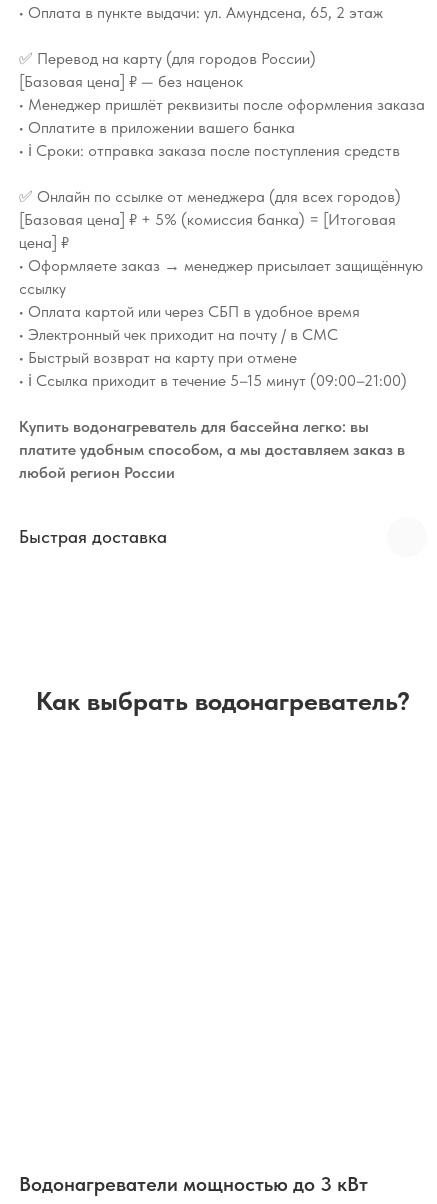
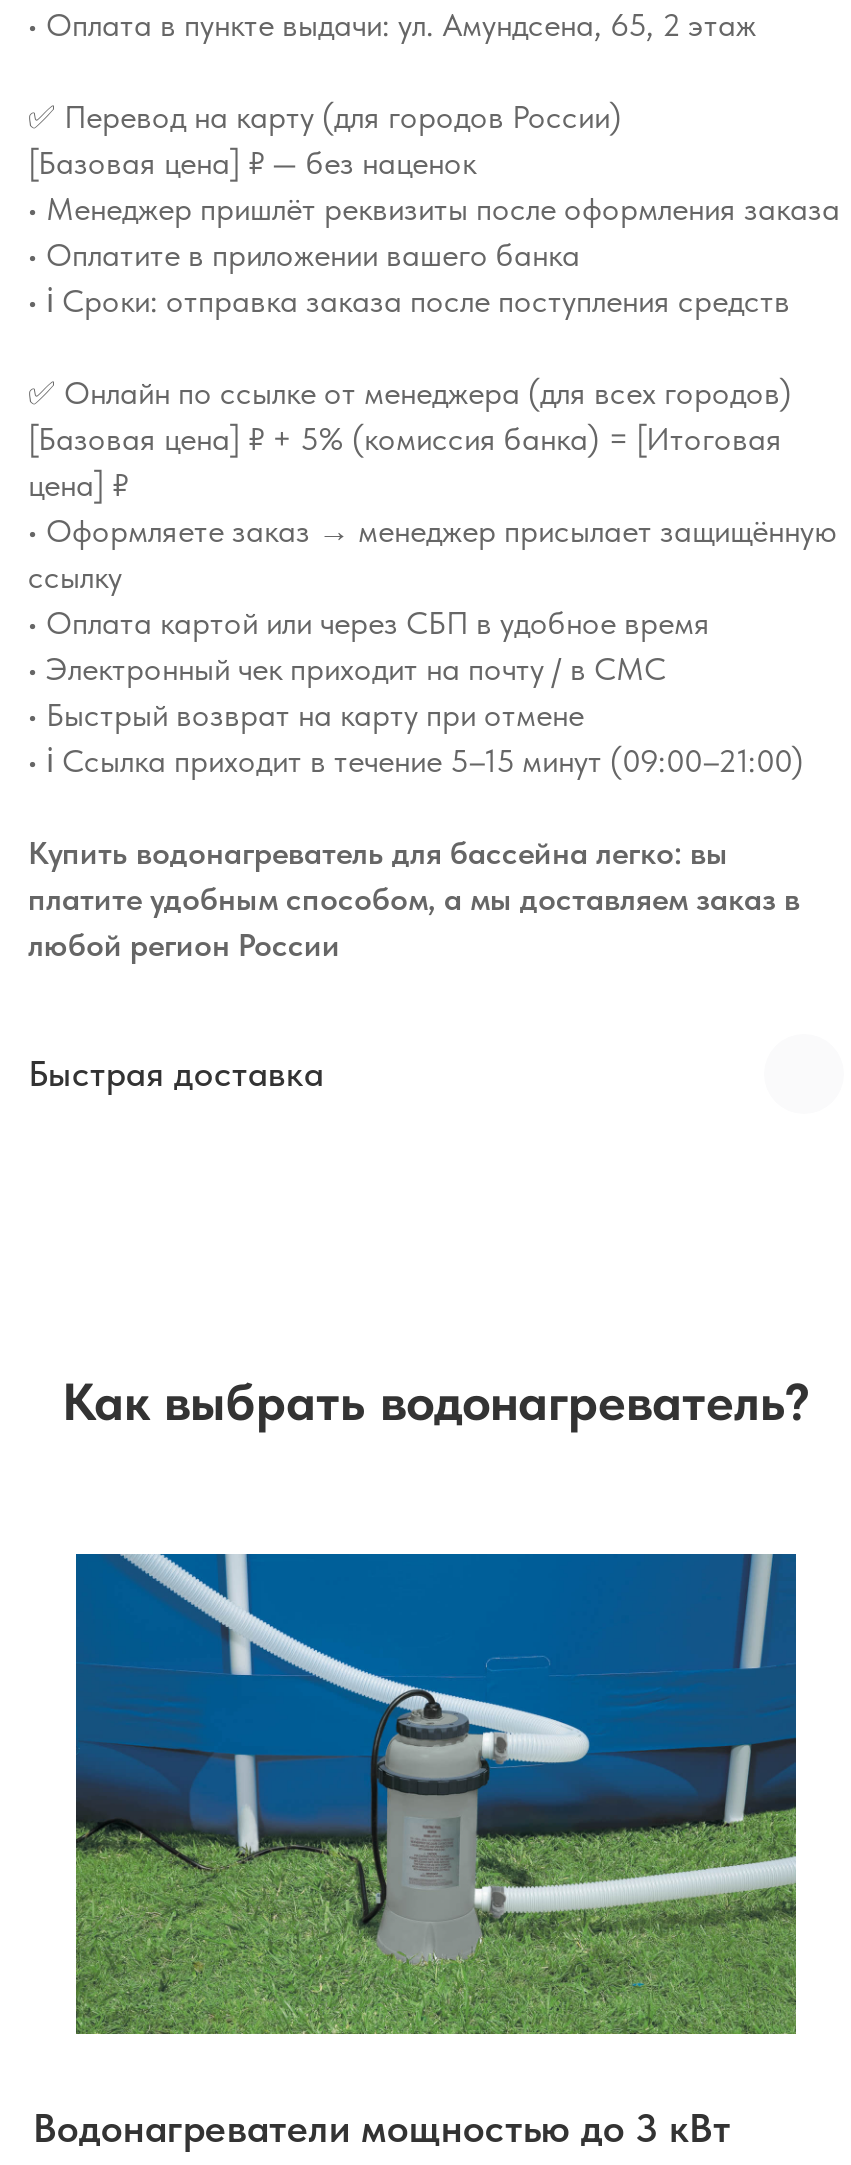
+ [image]
